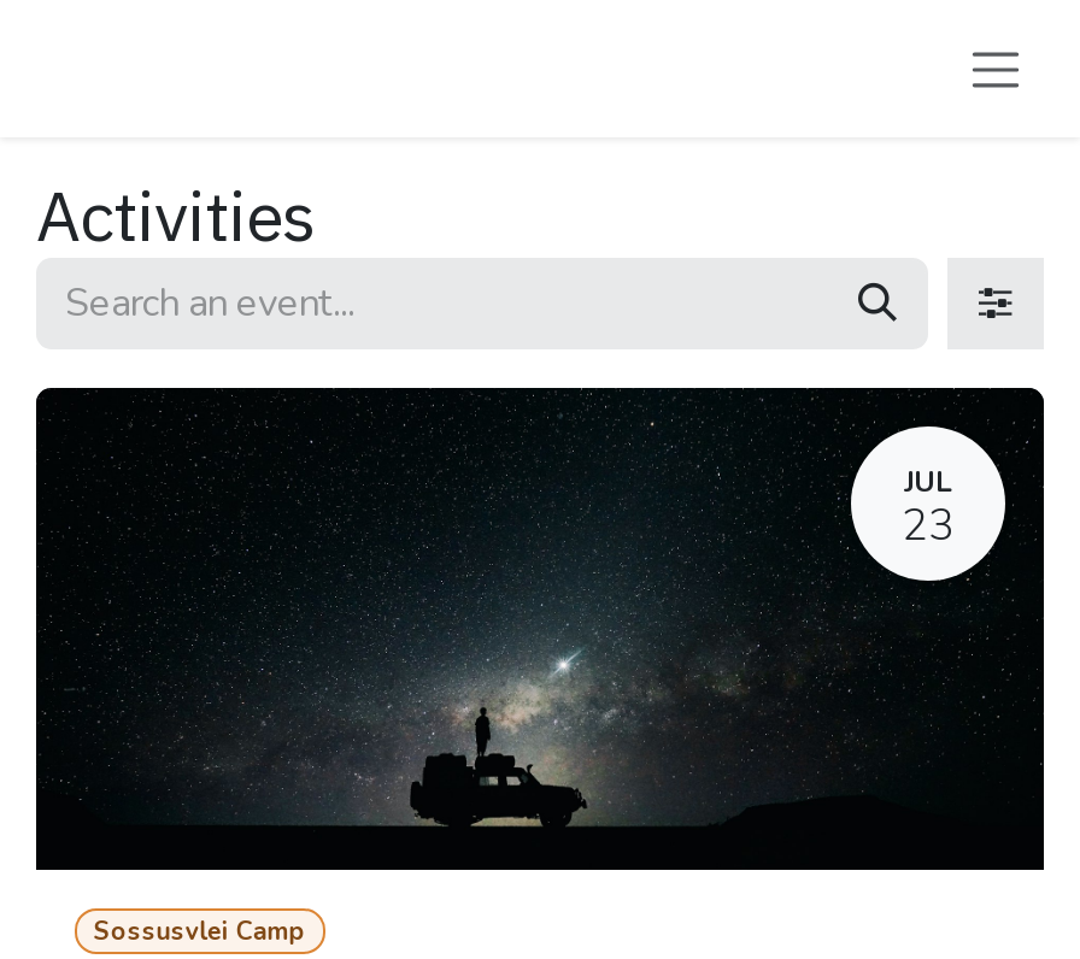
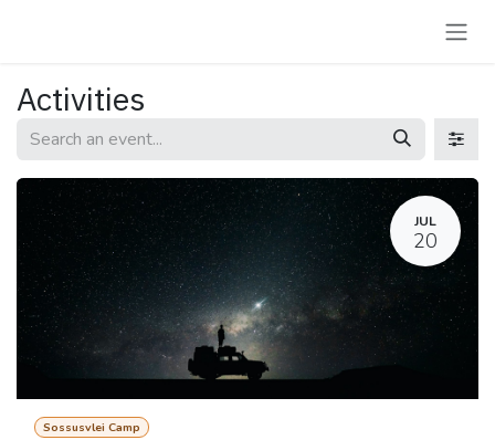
- 23
+ 20
